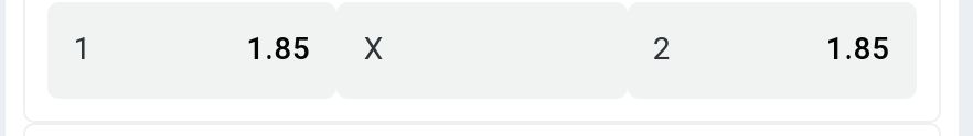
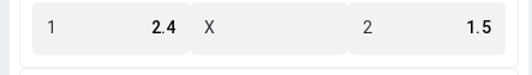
- 1.85 X
+ 2.4 X

- 1.85
+ 1.5
